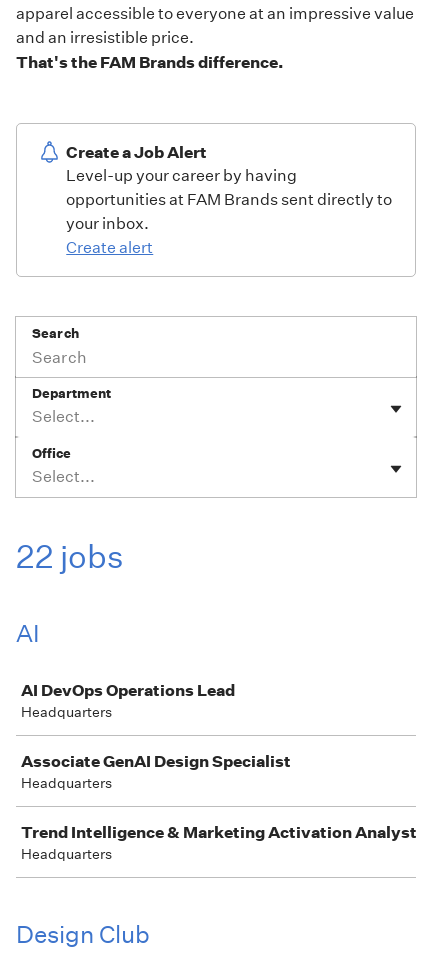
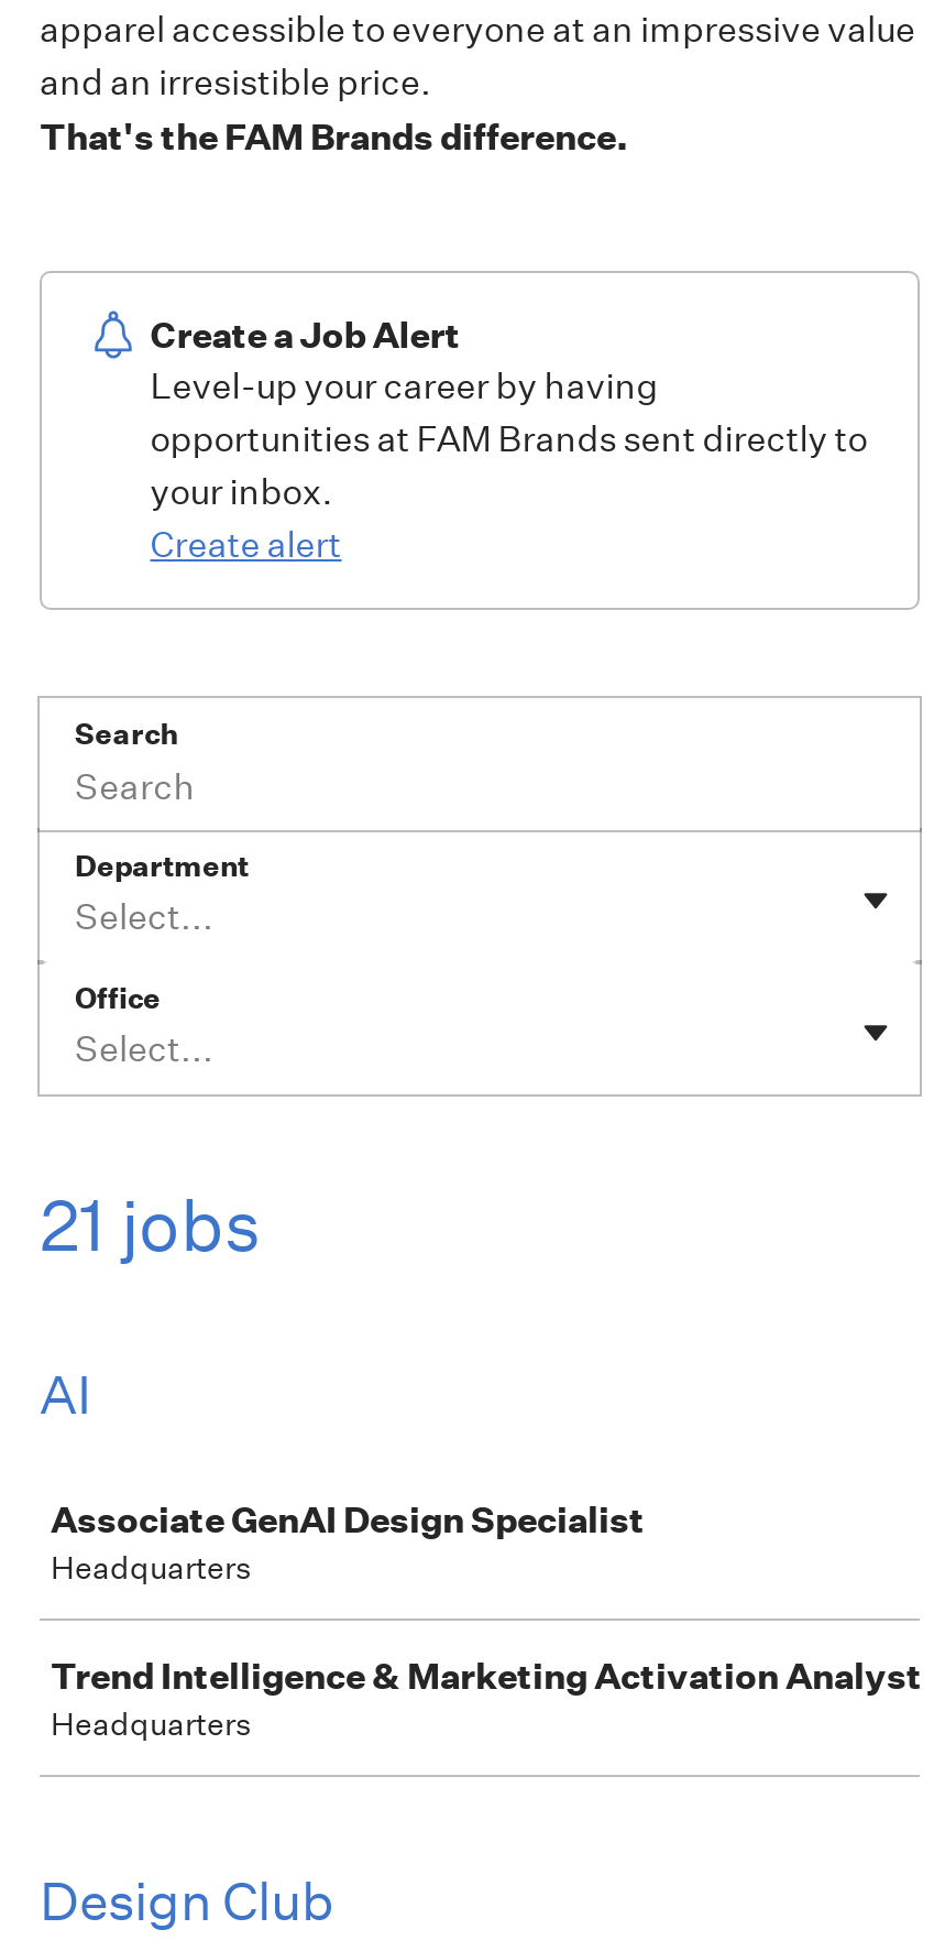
- 22 jobs
+ 21 jobs

- AI DevOps Operations Lead
- Headquarters
